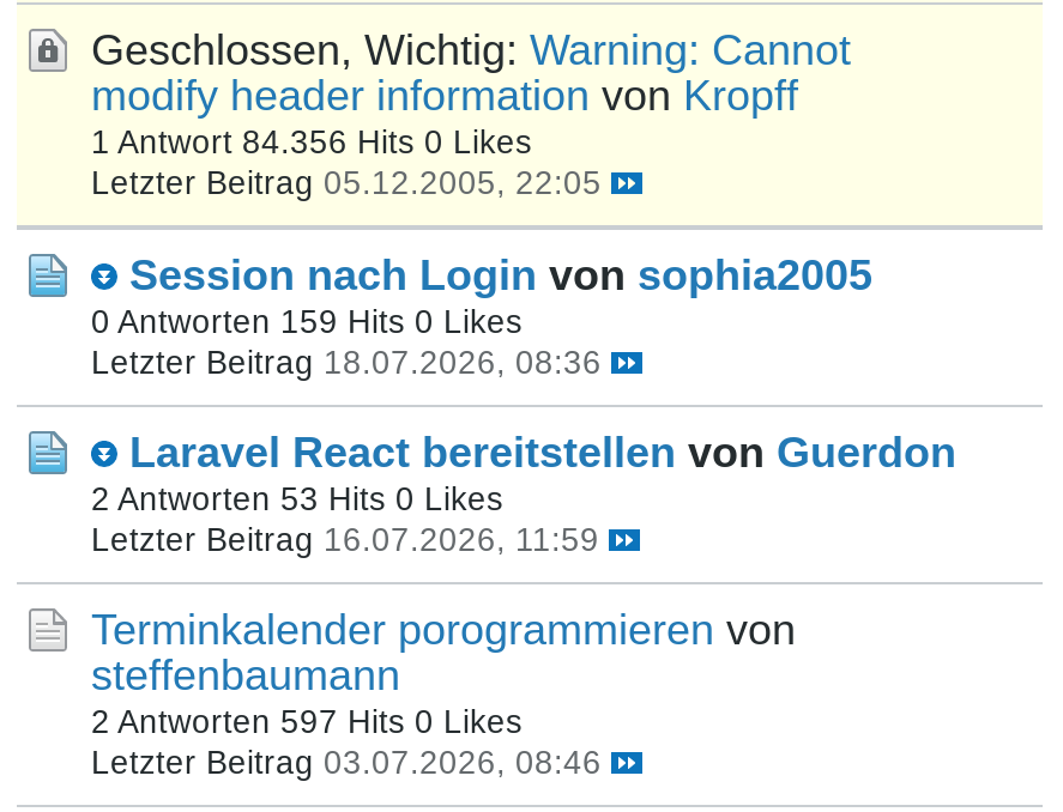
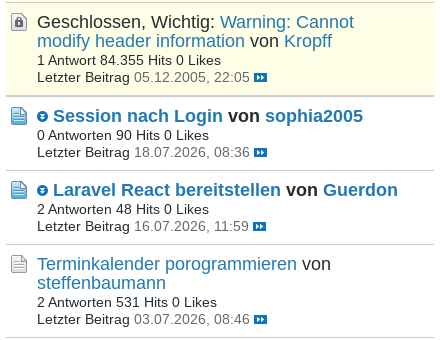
- 1 Antwort 84.356 Hits 0 Likes
+ 1 Antwort 84.355 Hits 0 Likes

- 0 Antworten 159 Hits 0 Likes
+ 0 Antworten 90 Hits 0 Likes

- 2 Antworten 53 Hits 0 Likes
+ 2 Antworten 48 Hits 0 Likes

- 2 Antworten 597 Hits 0 Likes
+ 2 Antworten 531 Hits 0 Likes
